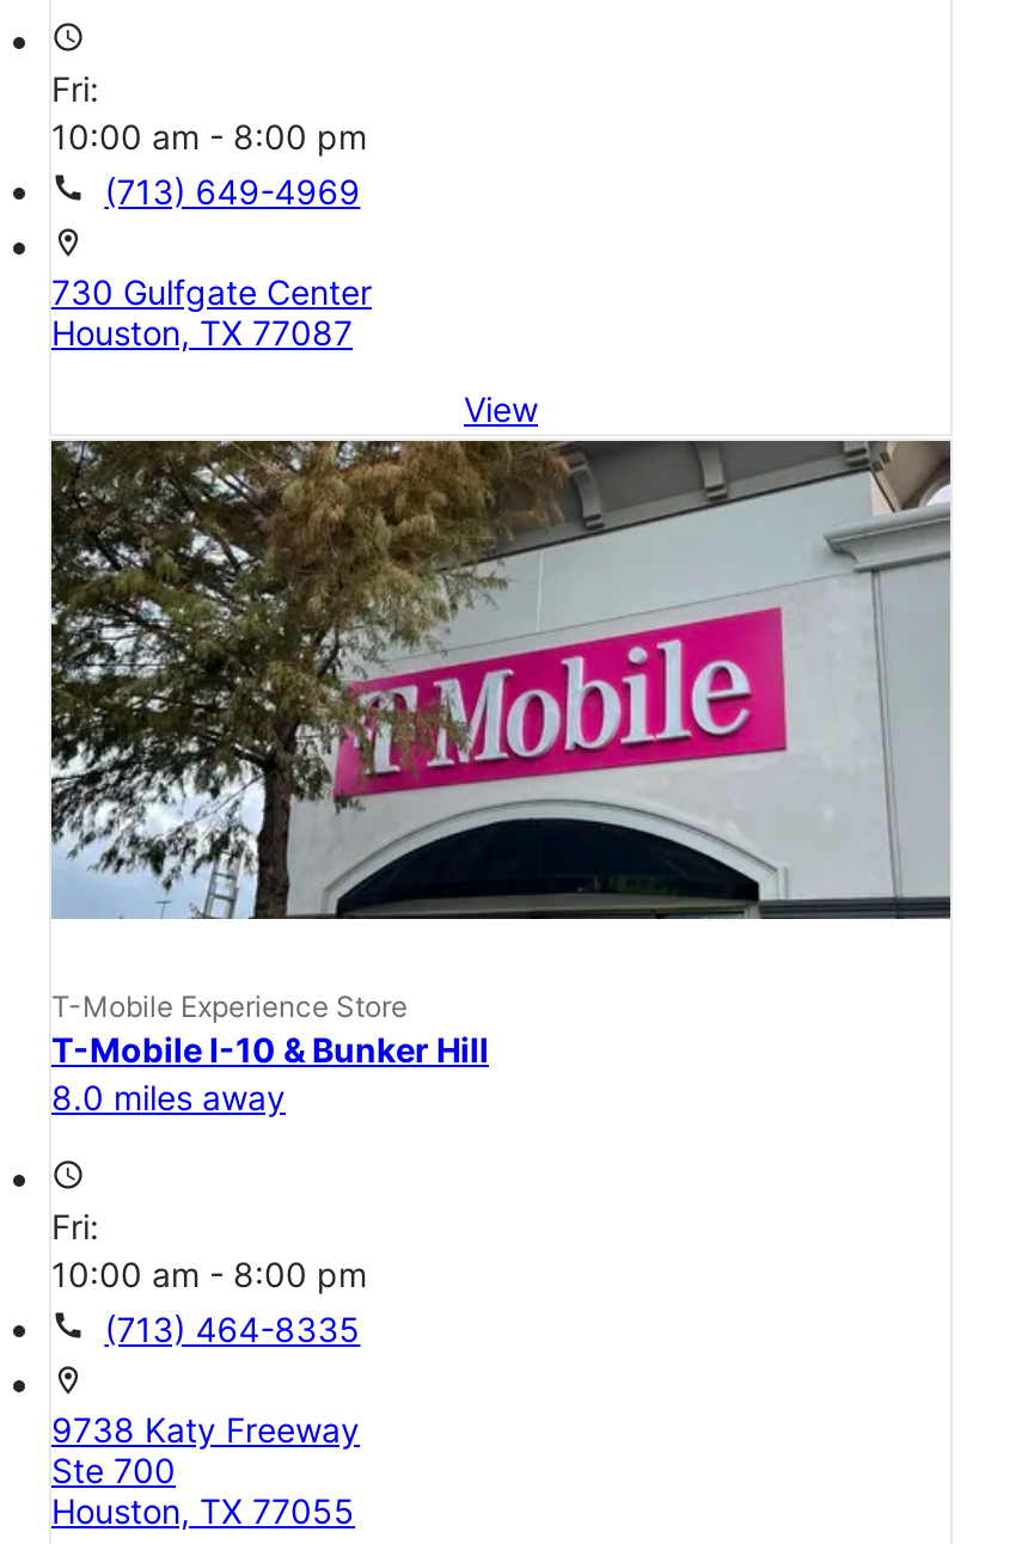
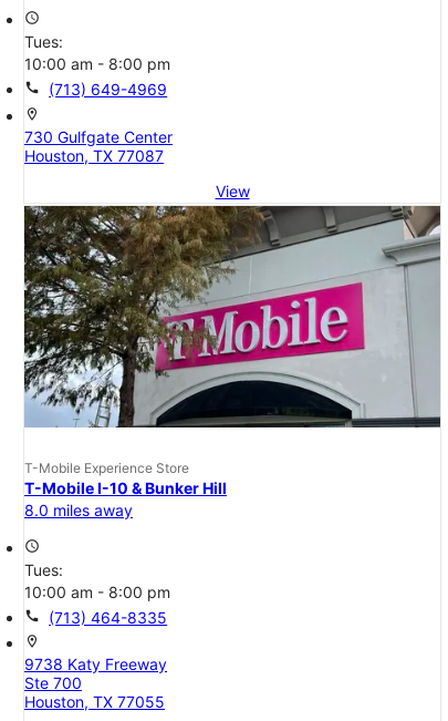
- Fri:
+ Tues:

- Fri:
+ Tues:
